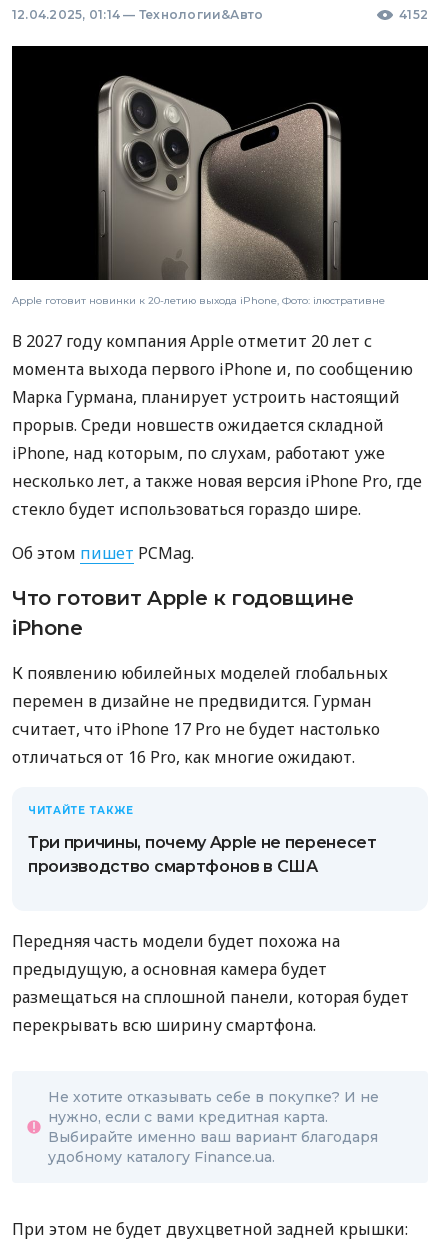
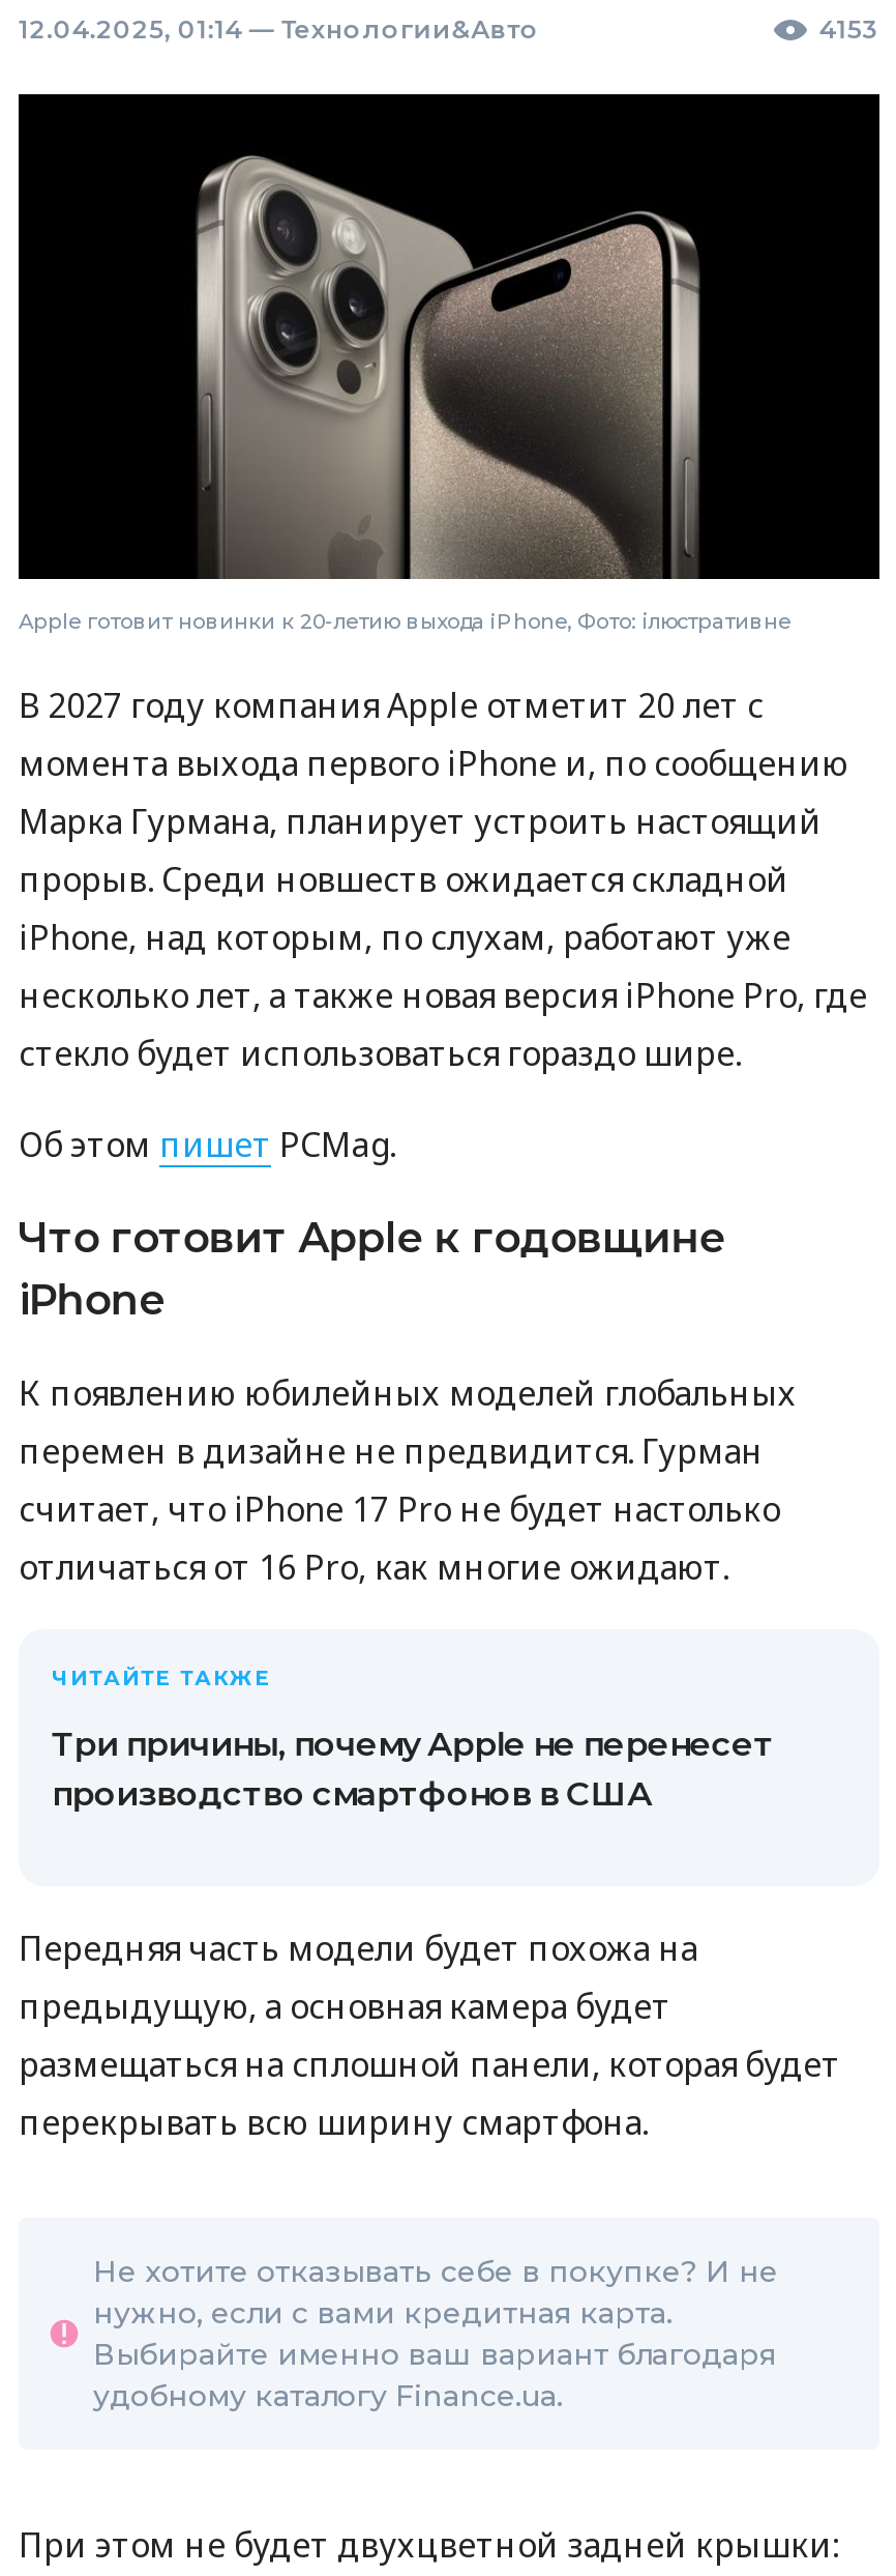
- 4152
+ 4153
